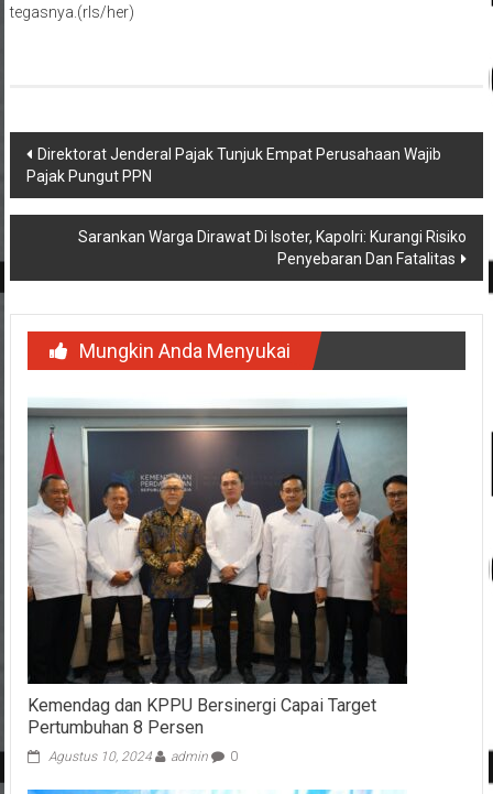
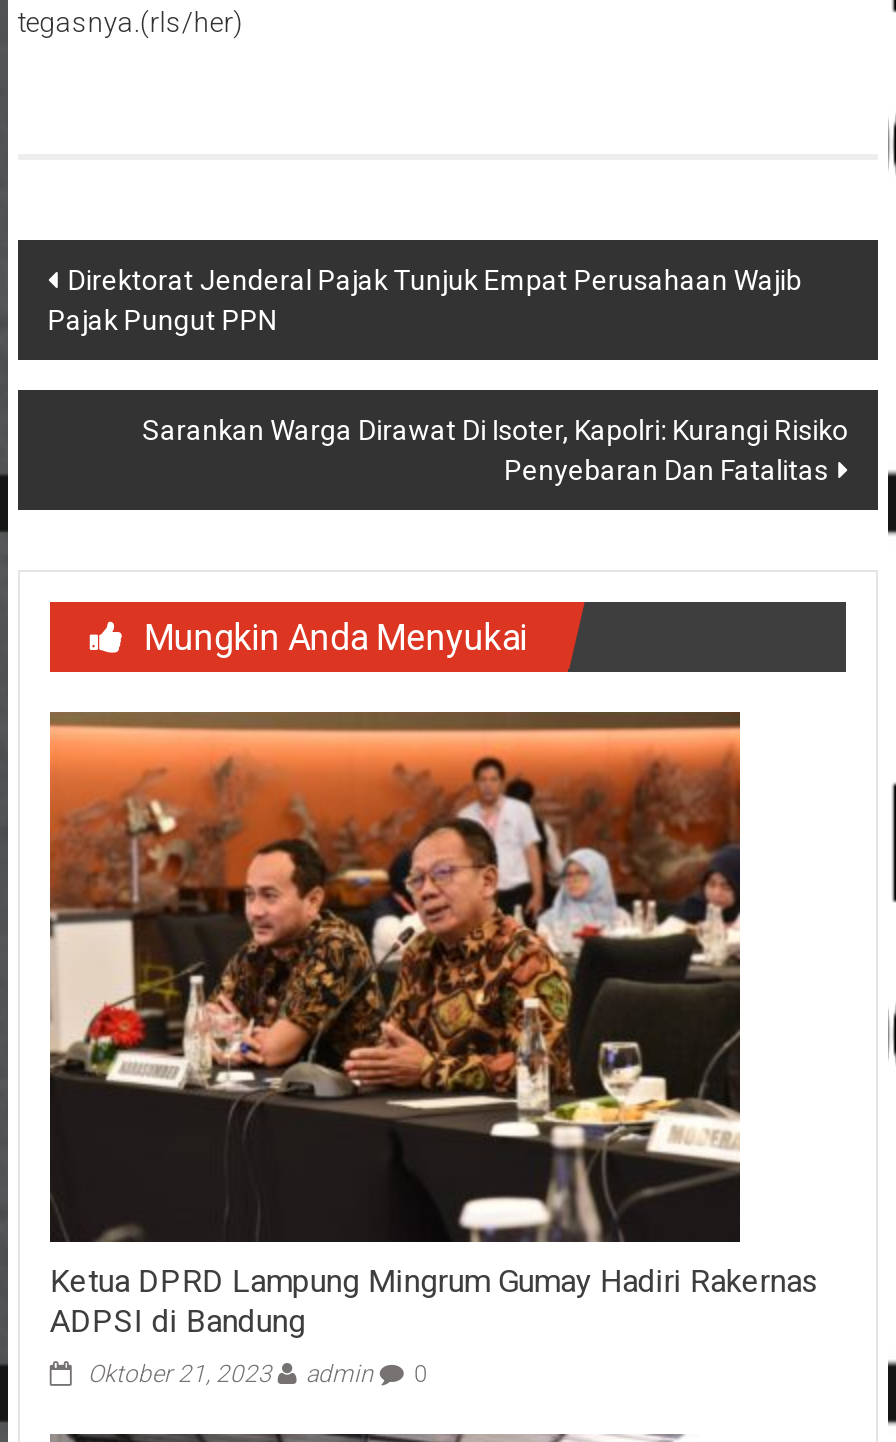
- [image]
- Kemendag dan KPPU Bersinergi Capai Target
- Pertumbuhan 8 Persen
+ [image]
+ Ketua DPRD Lampung Mingrum Gumay Hadiri Rakernas
+ ADPSI di Bandung

- Agustus 10, 2024 admin 0
+ Oktober 21, 2023 admin 0
